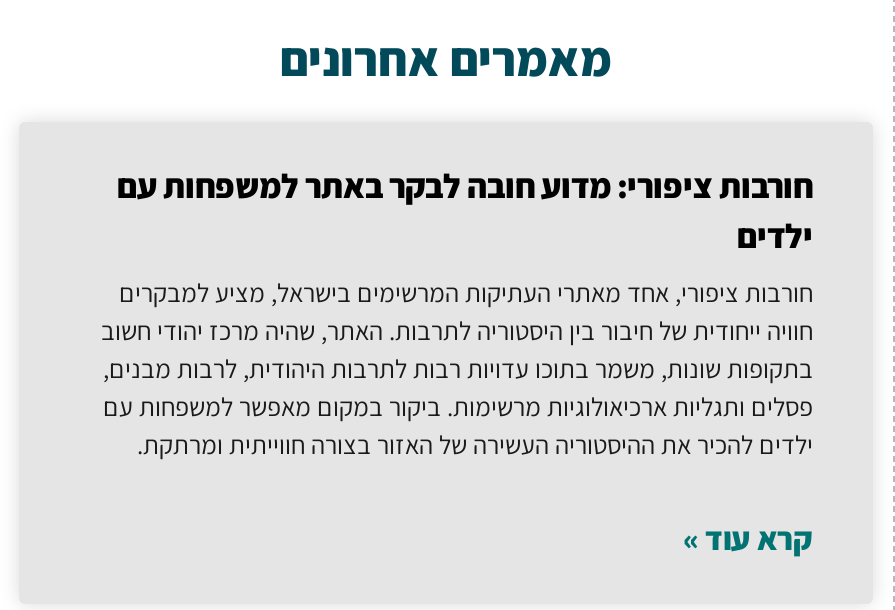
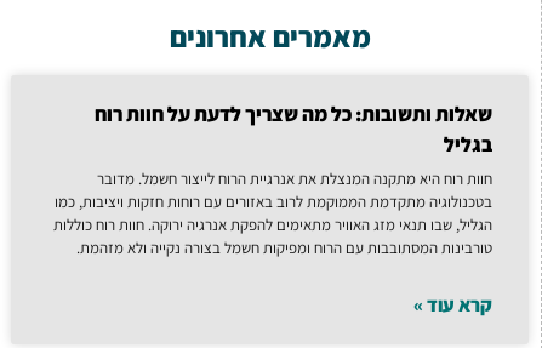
- חורבות ציפורי: מדוע חובה לבקר באתר למשפחות עם
- ילדים
- חורבות ציפורי, אחד מאתרי העתיקות המרשימים בישראל, מציע למבקרים
- חוויה ייחודית של חיבור בין היסטוריה לתרבות. האתר, שהיה מרכז יהודי חשוב
- בתקופות שונות, משמר בתוכו עדויות רבות לתרבות היהודית, לרבות מבנים,
- פסלים ותגליות ארכיאולוגיות מרשימות. ביקור במקום מאפשר למשפחות עם
- ילדים להכיר את ההיסטוריה העשירה של האזור בצורה חווייתית ומרתקת.
+ שאלות ותשובות: כל מה שצריך לדעת על חוות רוח
+ בגליל
+ חוות רוח היא מתקנה המנצלת את אנרגיית הרוח לייצור חשמל. מדובר
+ בטכנולוגיה מתקדמת הממוקמת לרוב באזורים עם רוחות חזקות ויציבות, כמו
+ הגליל, שבו תנאי מזג האוויר מתאימים להפקת אנרגיה ירוקה. חוות רוח כוללות
+ טורבינות המסתובבות עם הרוח ומפיקות חשמל בצורה נקייה ולא מזהמת.
